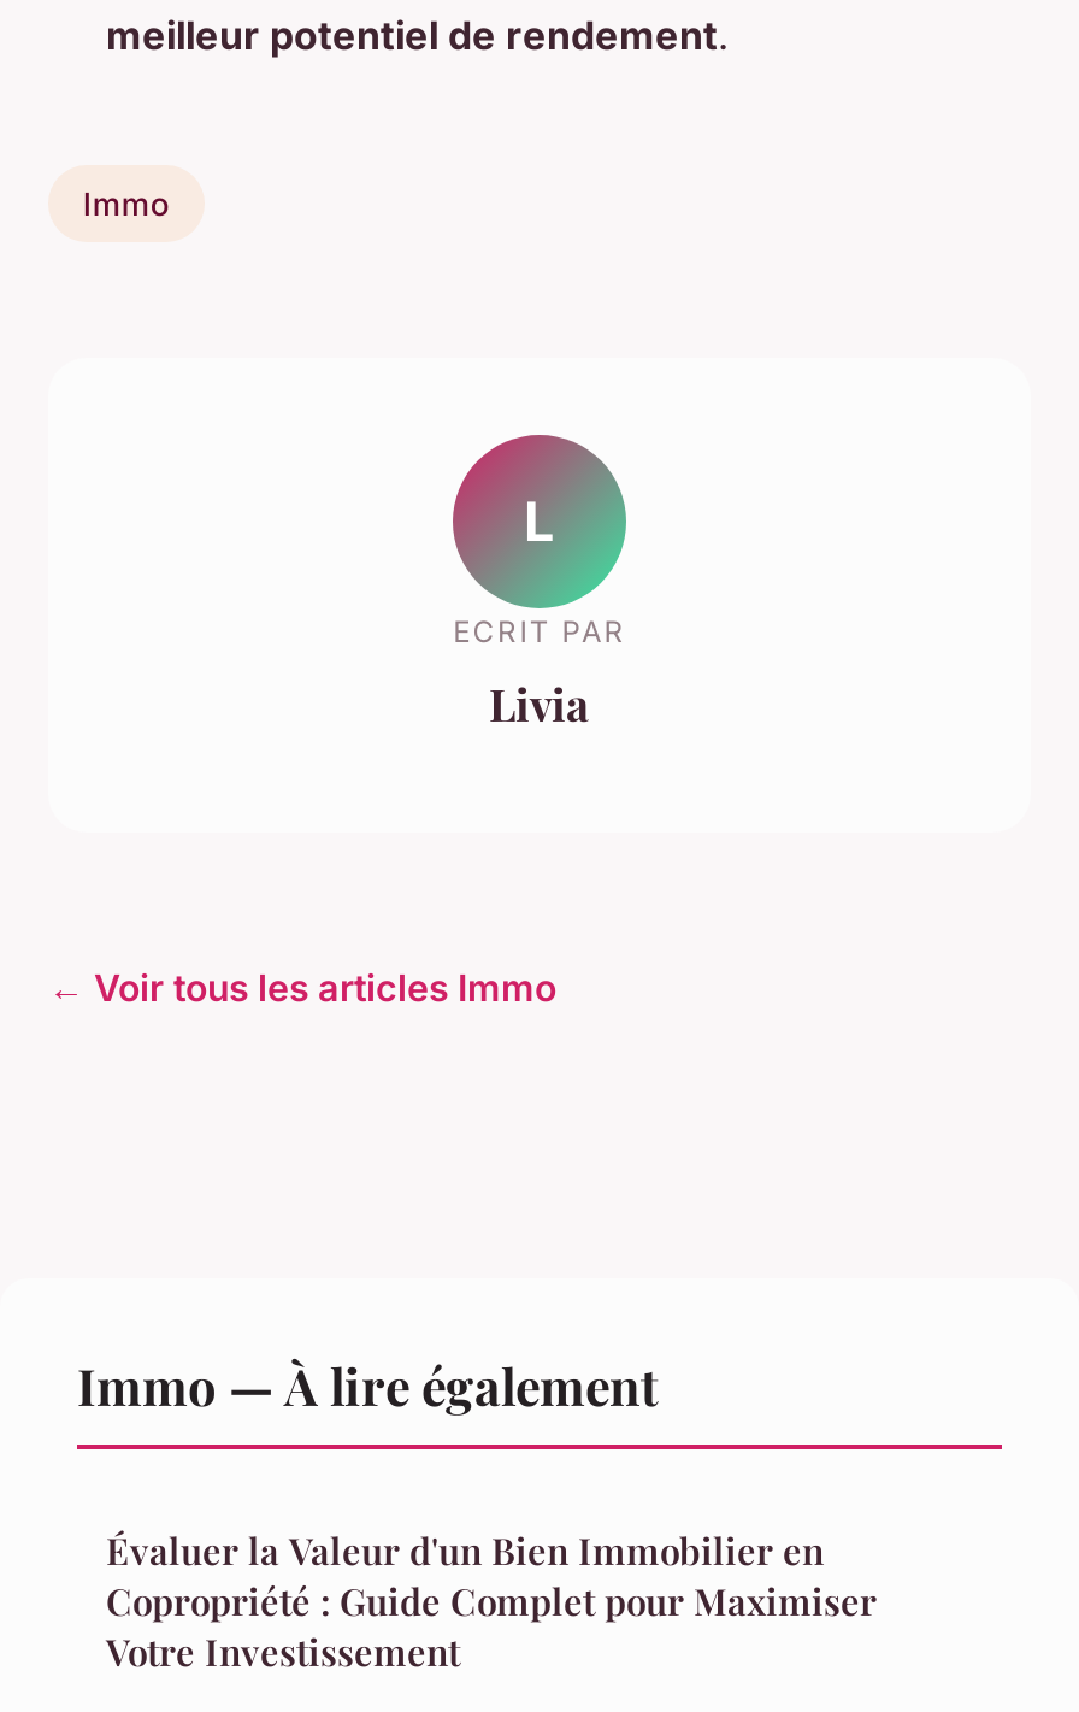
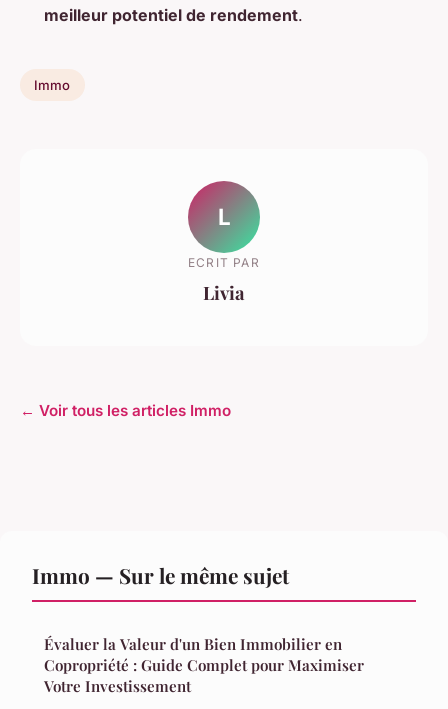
- Immo — À lire également
+ Immo — Sur le même sujet
